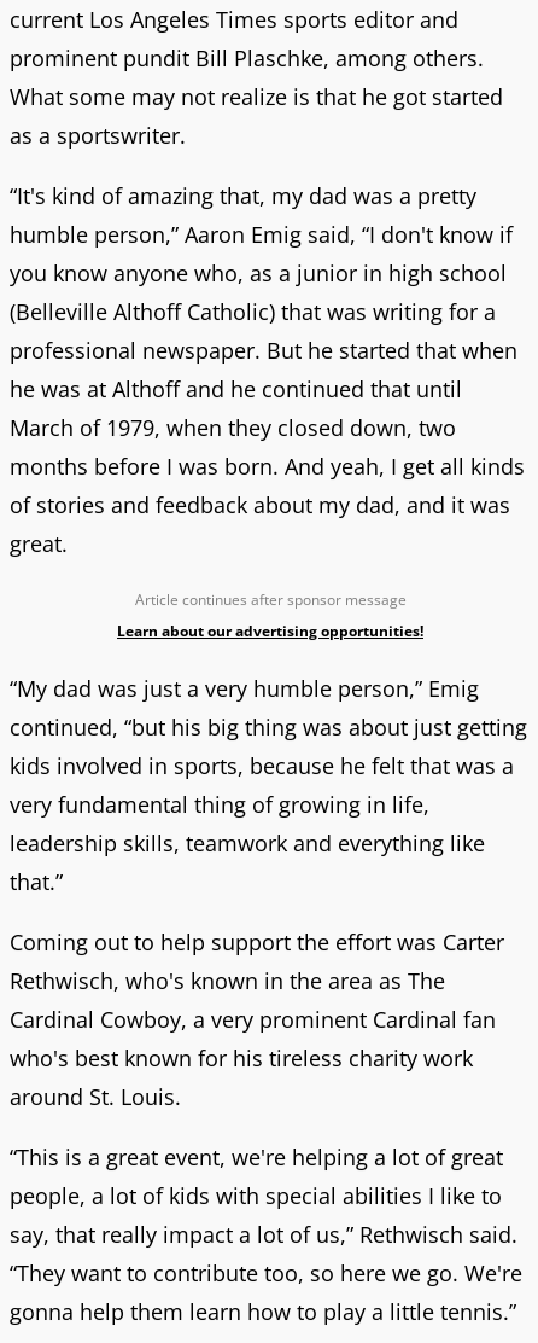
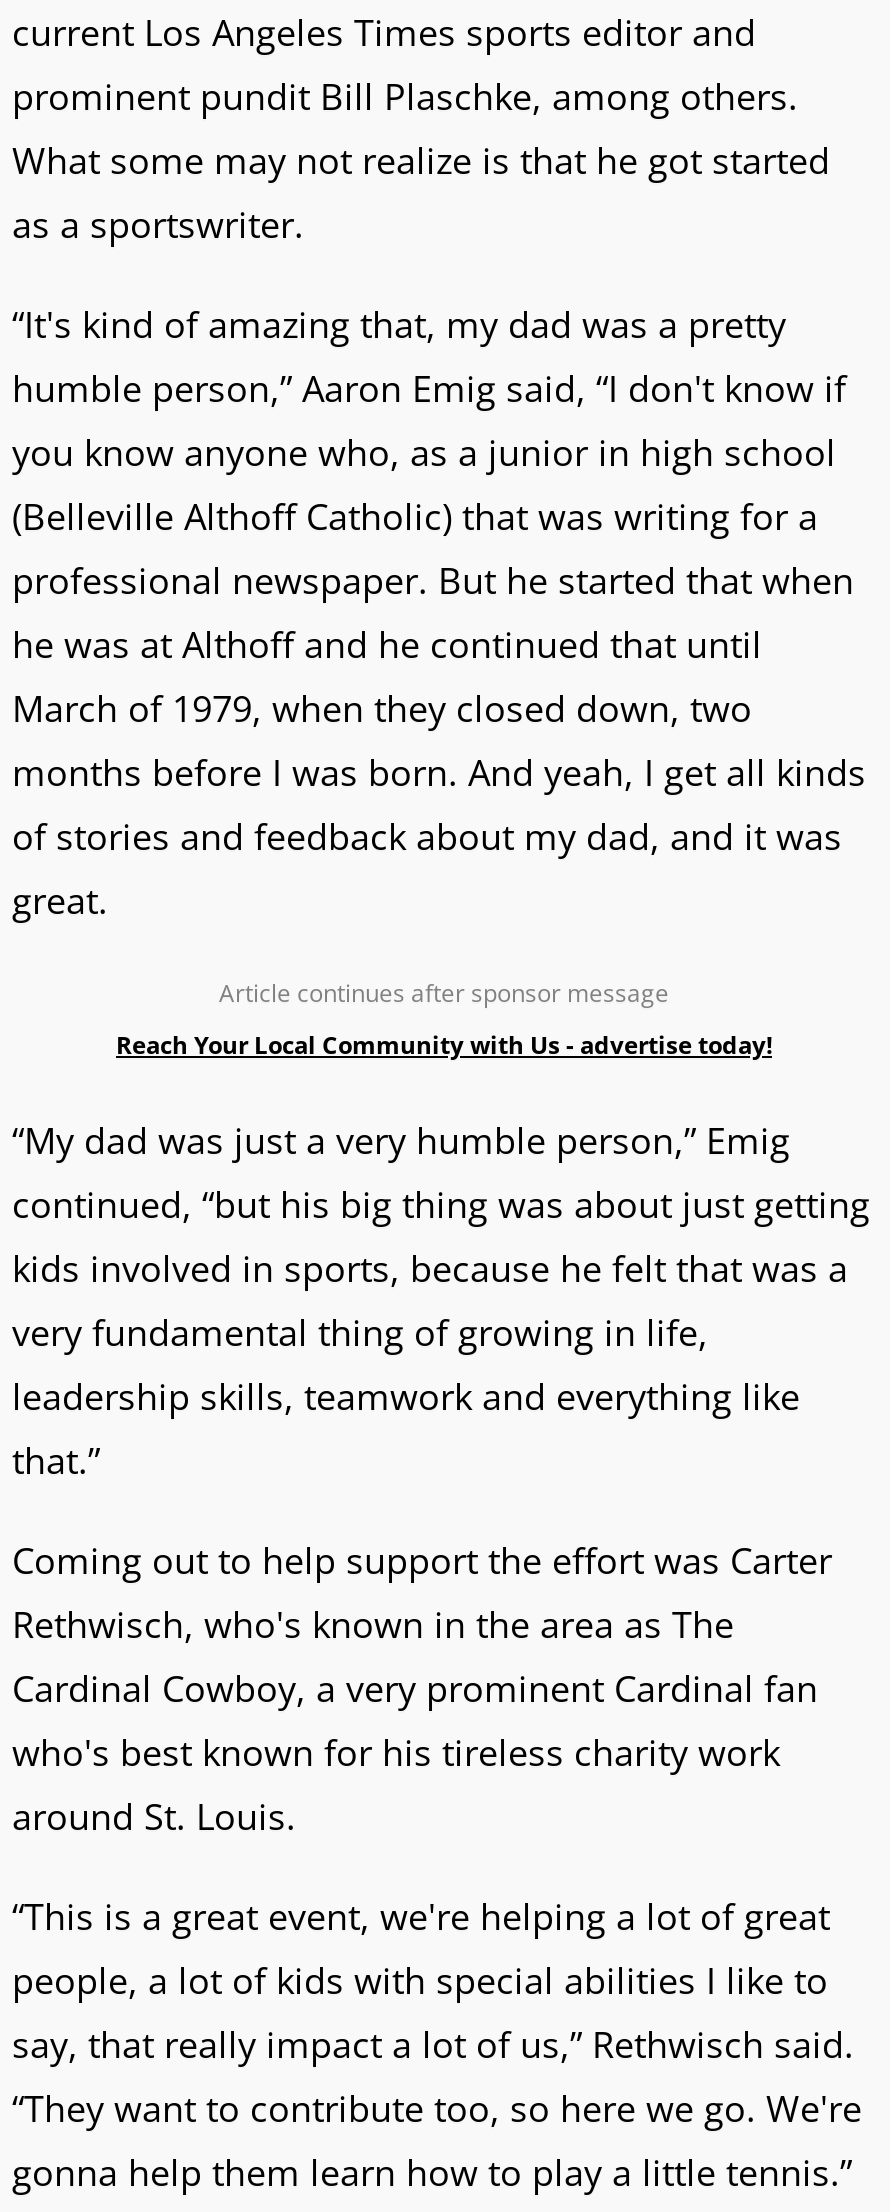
- Learn about our advertising opportunities!
+ Reach Your Local Community with Us - advertise today!
